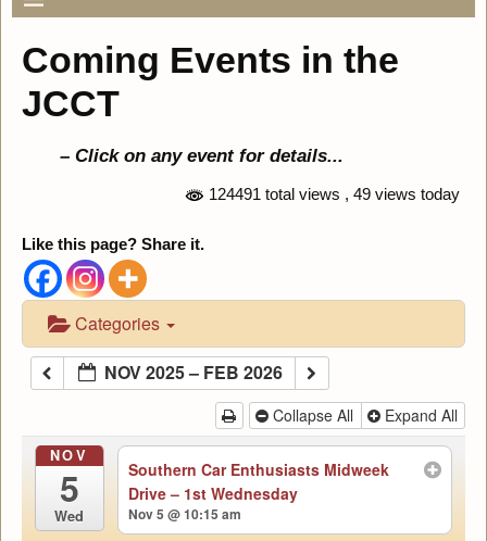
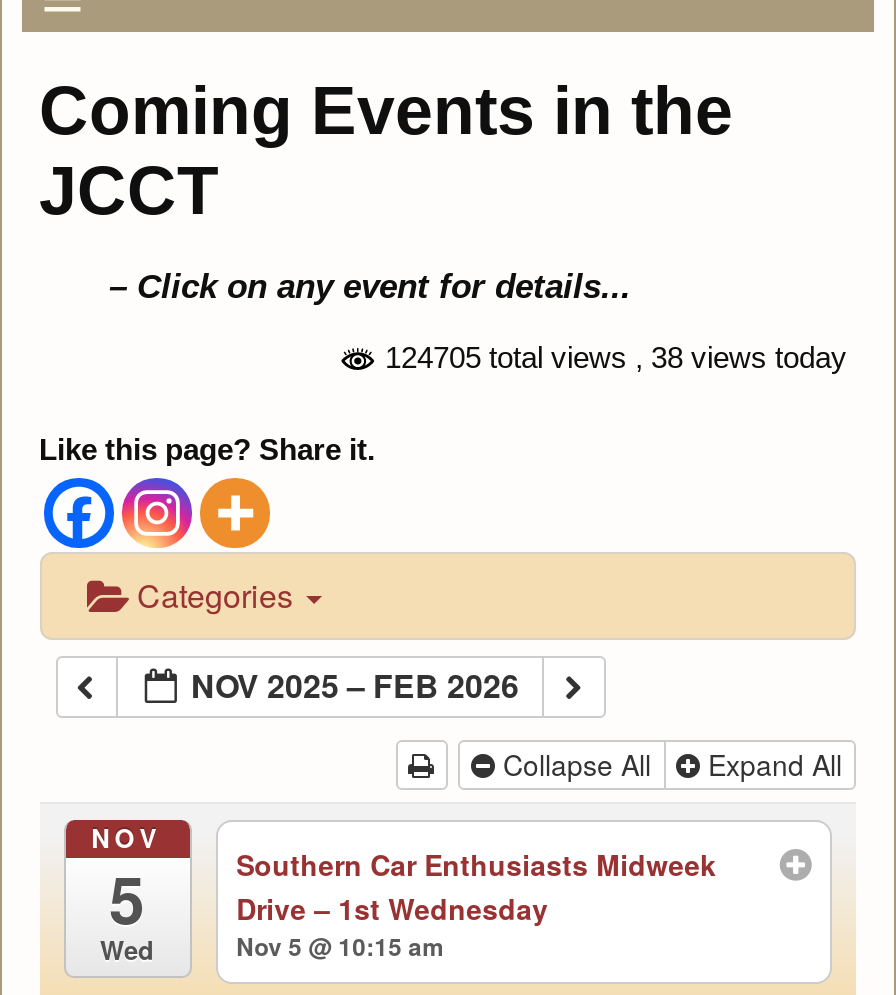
- 124491 total views, 49 views today
+ 124705 total views, 38 views today
